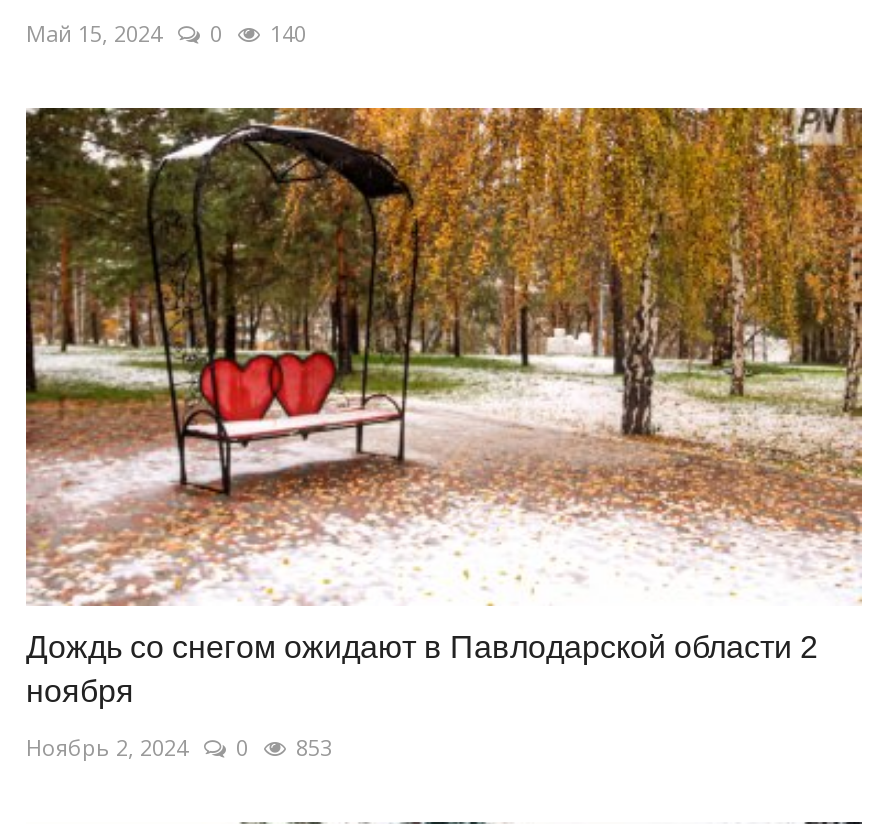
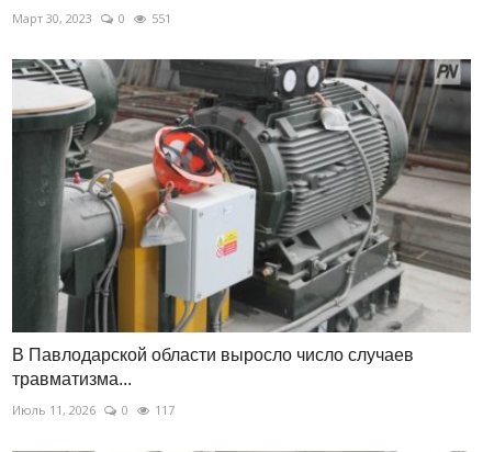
- Май 15, 2024
+ Март 30, 2023

- 140
+ 551

- [image]
- Дождь со снегом ожидают в Павлодарской области 2
- ноября
+ [image]
+ В Павлодарской области выросло число случаев
+ травматизма...

- Ноябрь 2, 2024
+ Июль 11, 2026

- 853
+ 117
